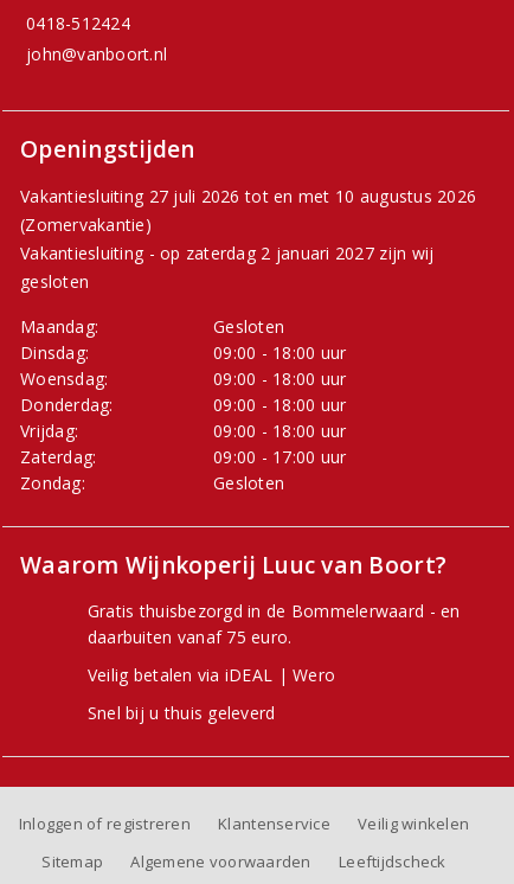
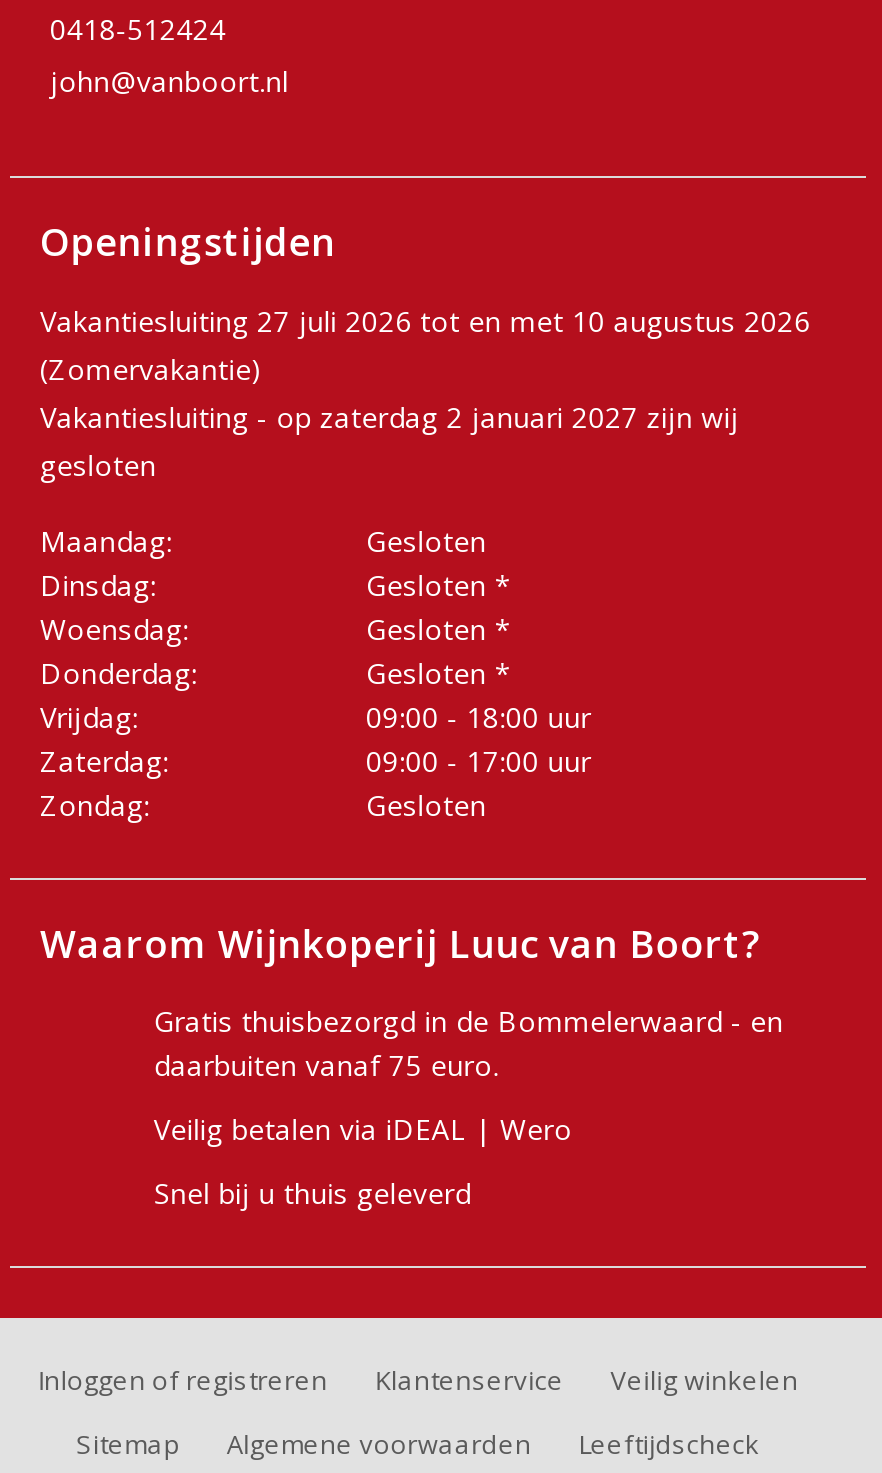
- 09:00 - 18:00 uur
+ Gesloten *

- 09:00 - 18:00 uur
+ Gesloten *

- 09:00 - 18:00 uur
+ Gesloten *
